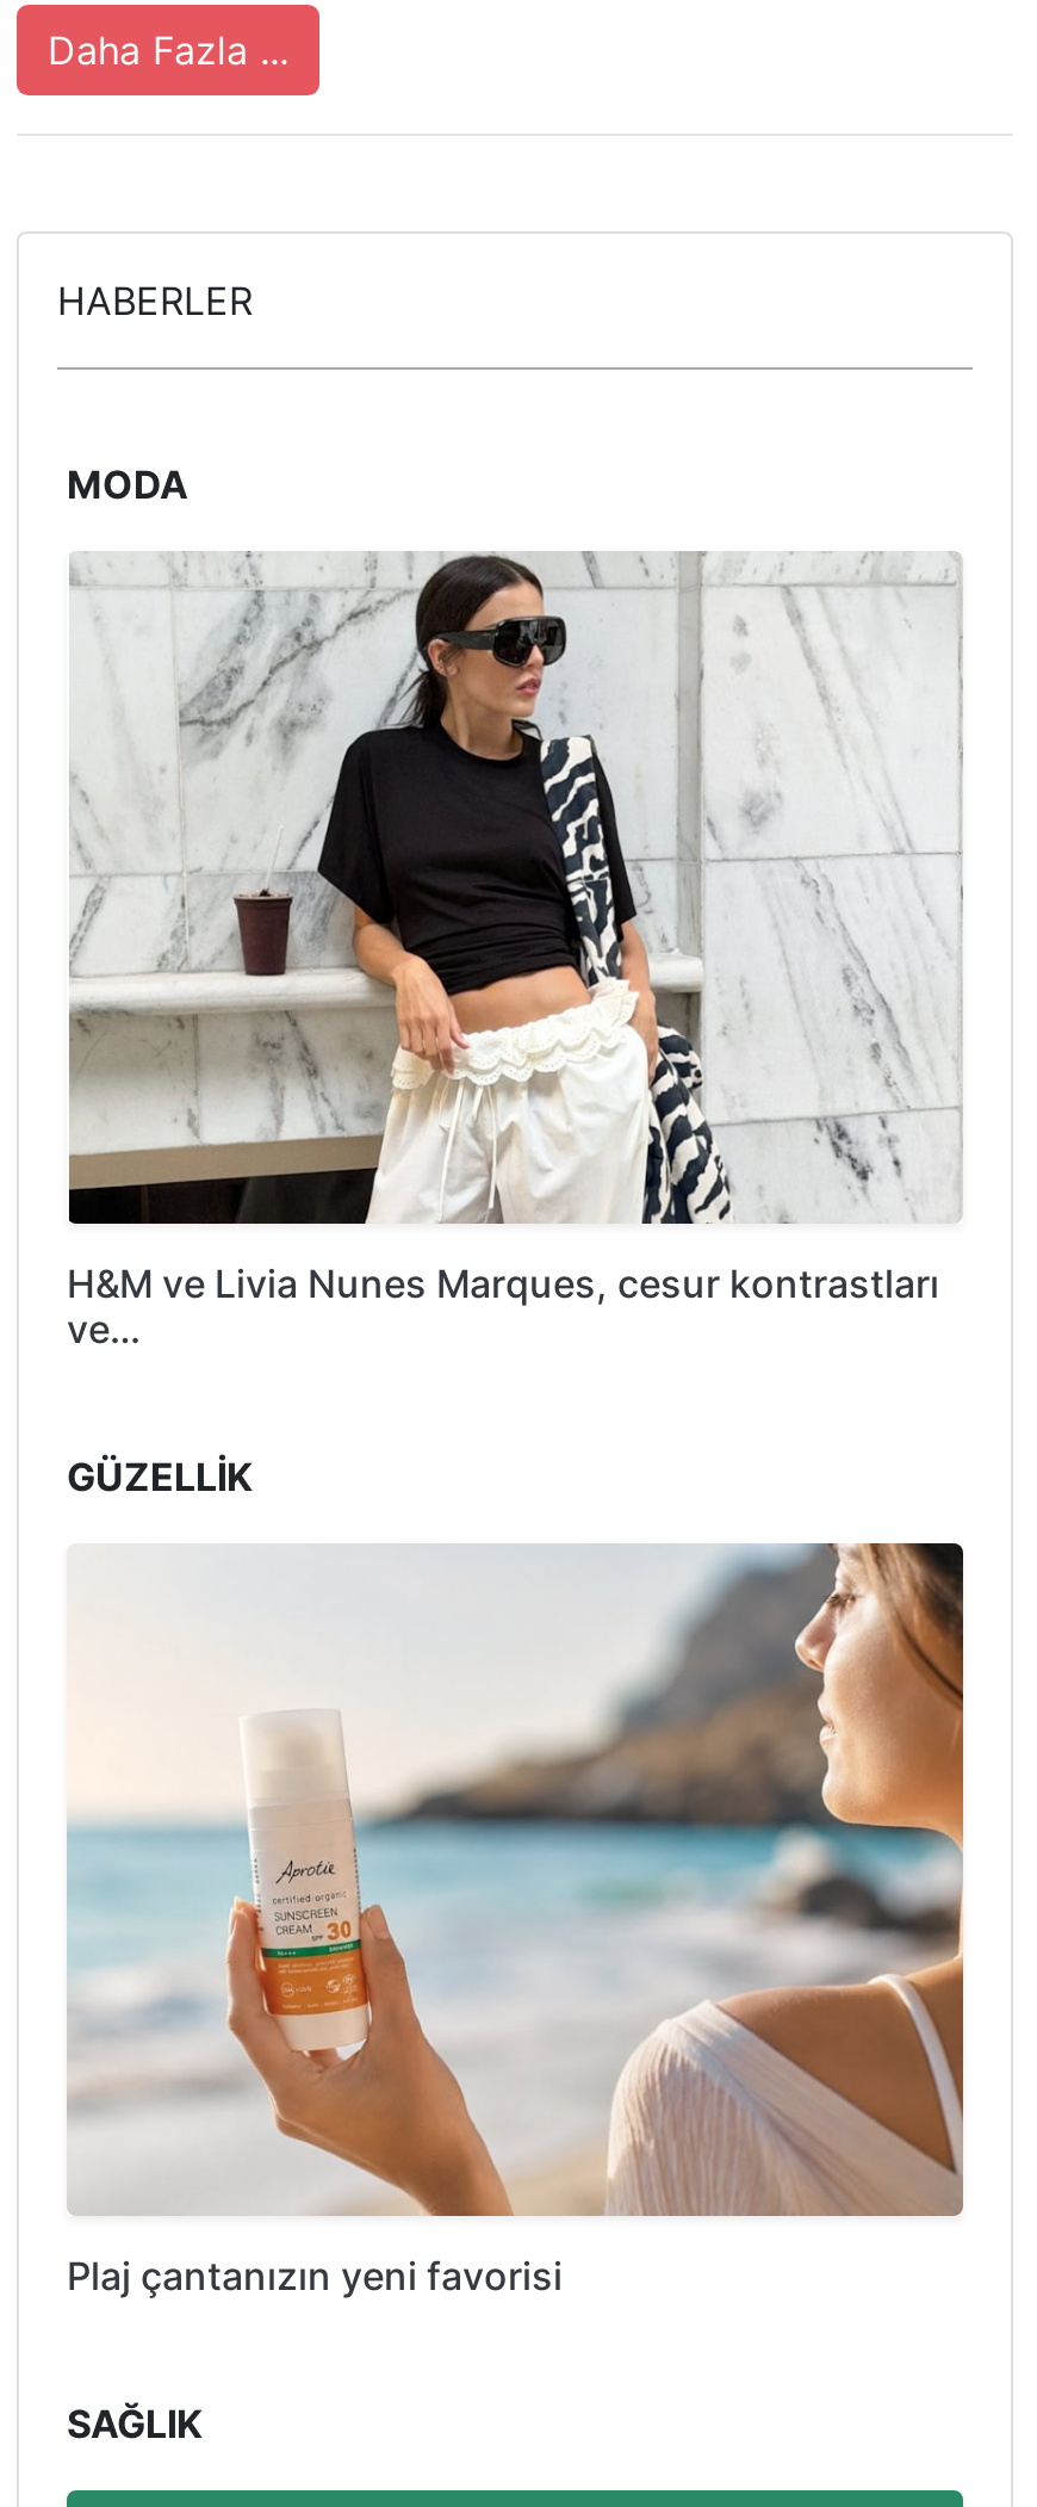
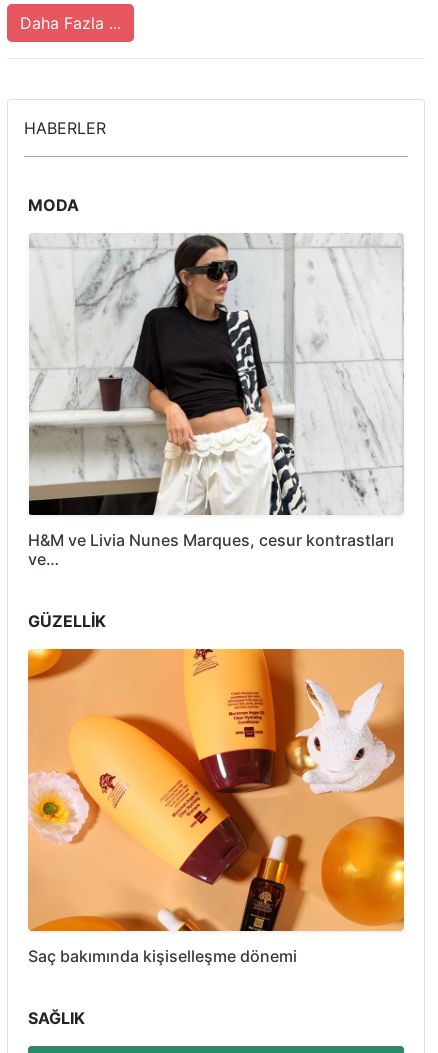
- [image]
- Plaj çantanızın yeni favorisi
+ [image]
+ Saç bakımında kişiselleşme dönemi
